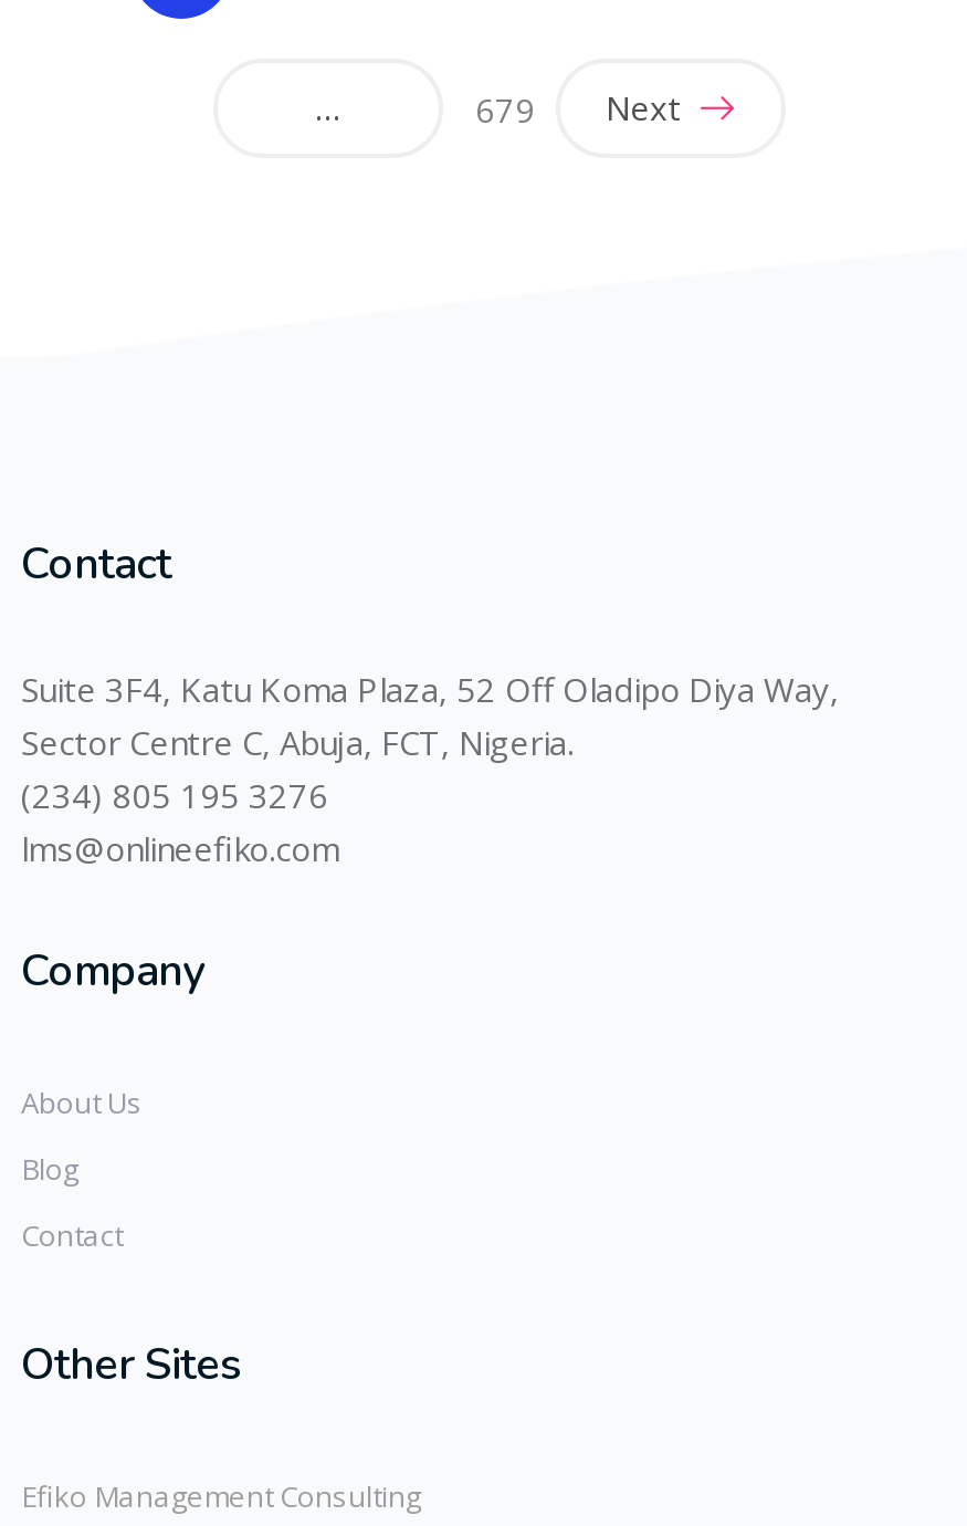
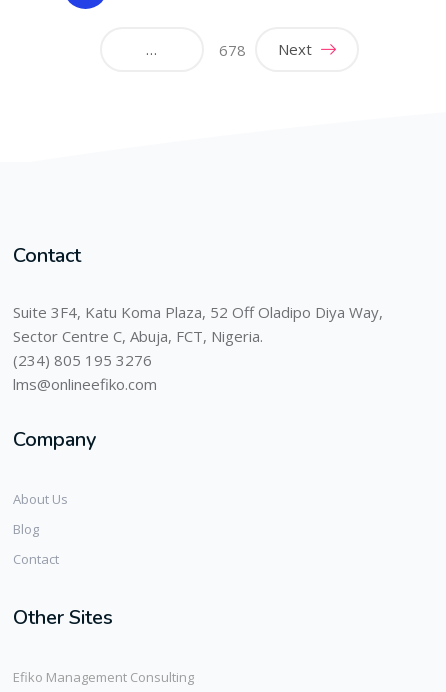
- 679 Next
+ 678 Next
